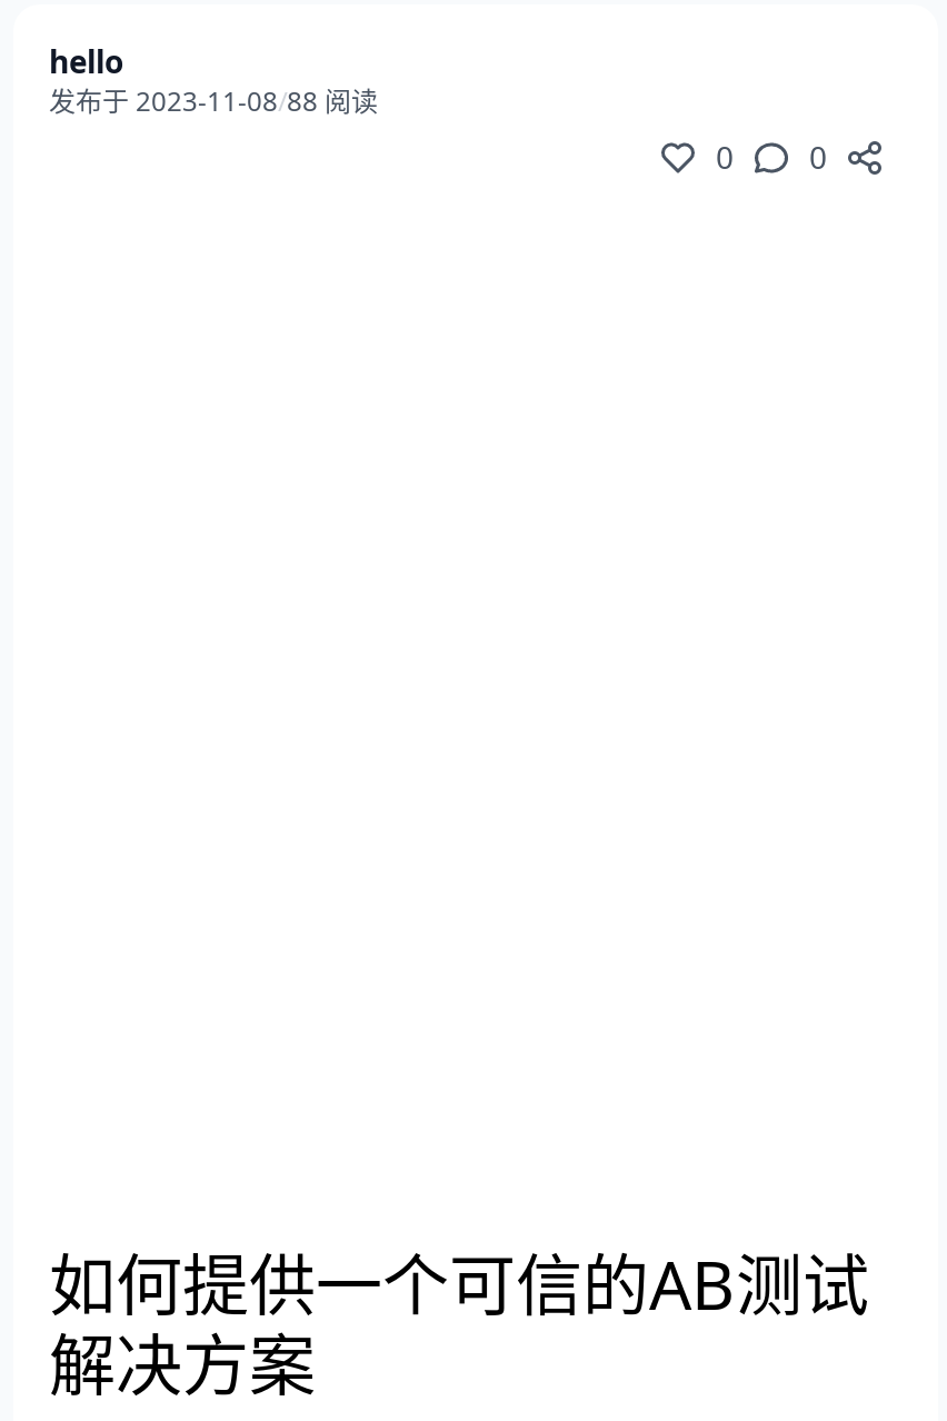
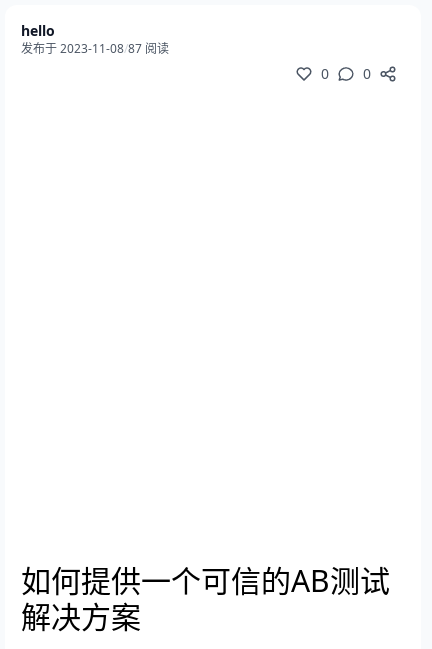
- 发布于 2023-11-08 / 88 阅读
+ 发布于 2023-11-08 / 87 阅读
